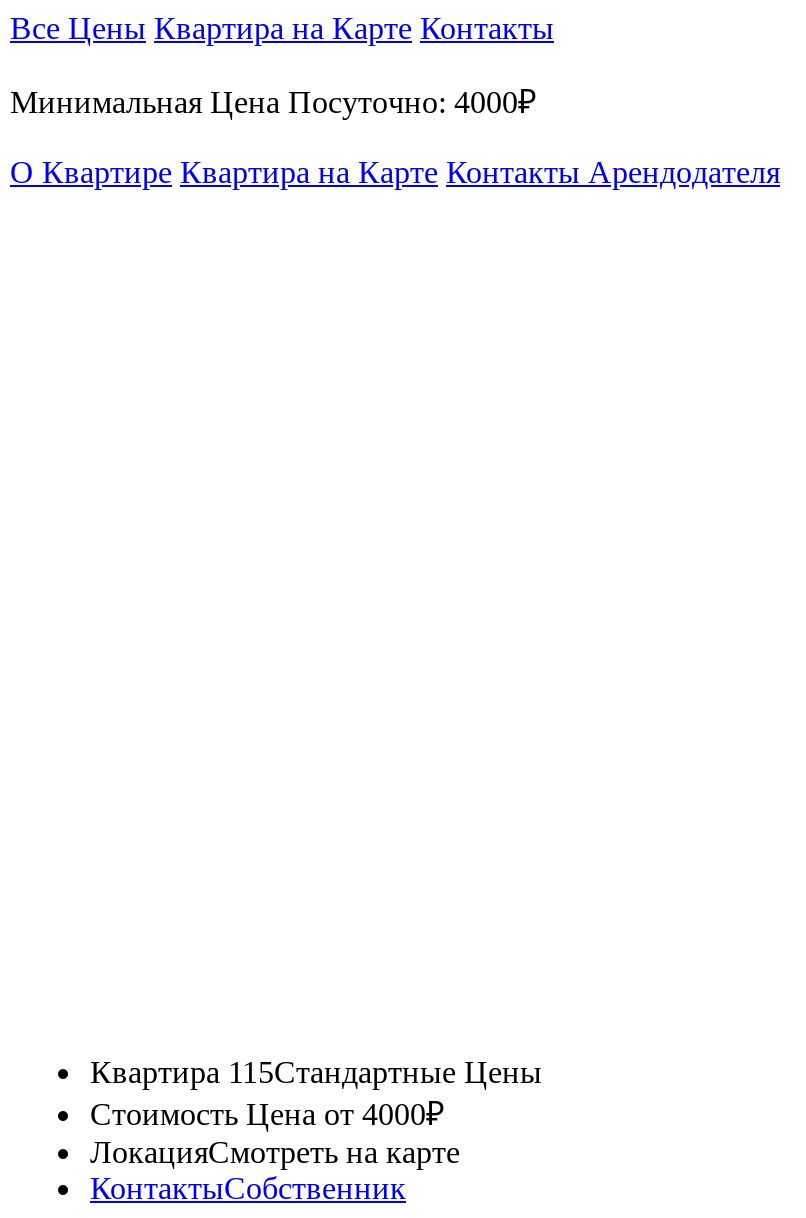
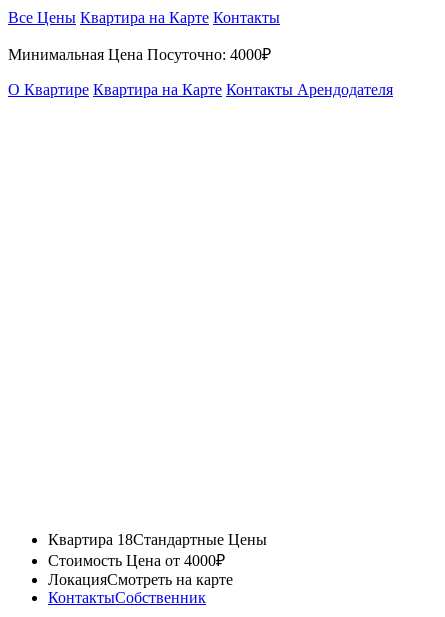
- Квартира 115Стандартные Цены
+ Квартира 18Стандартные Цены
